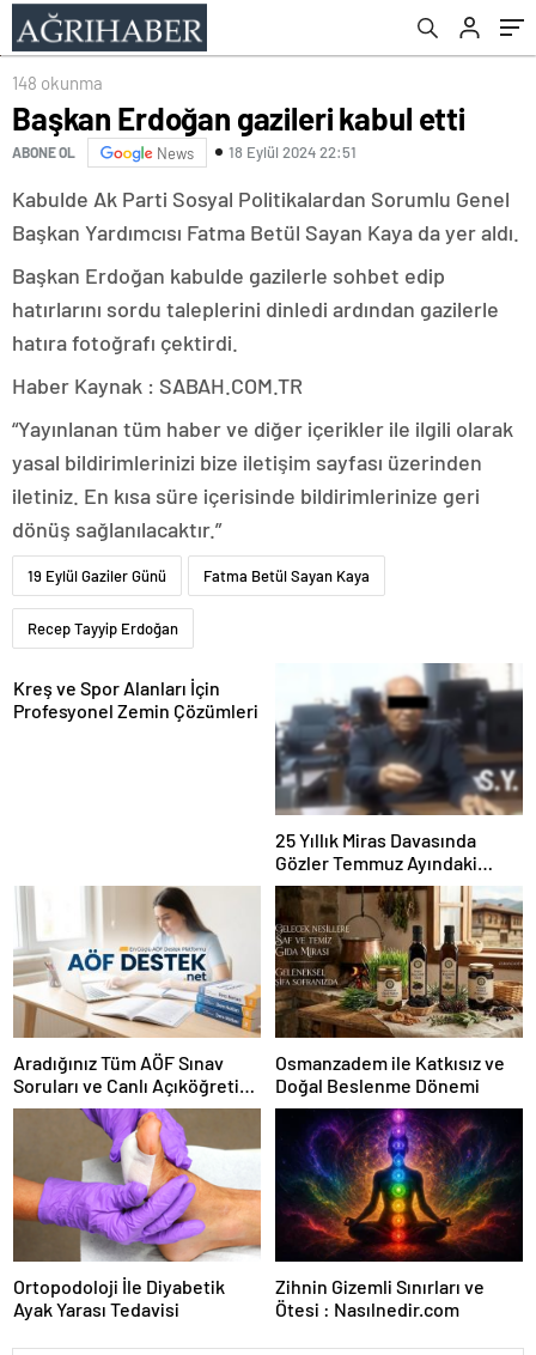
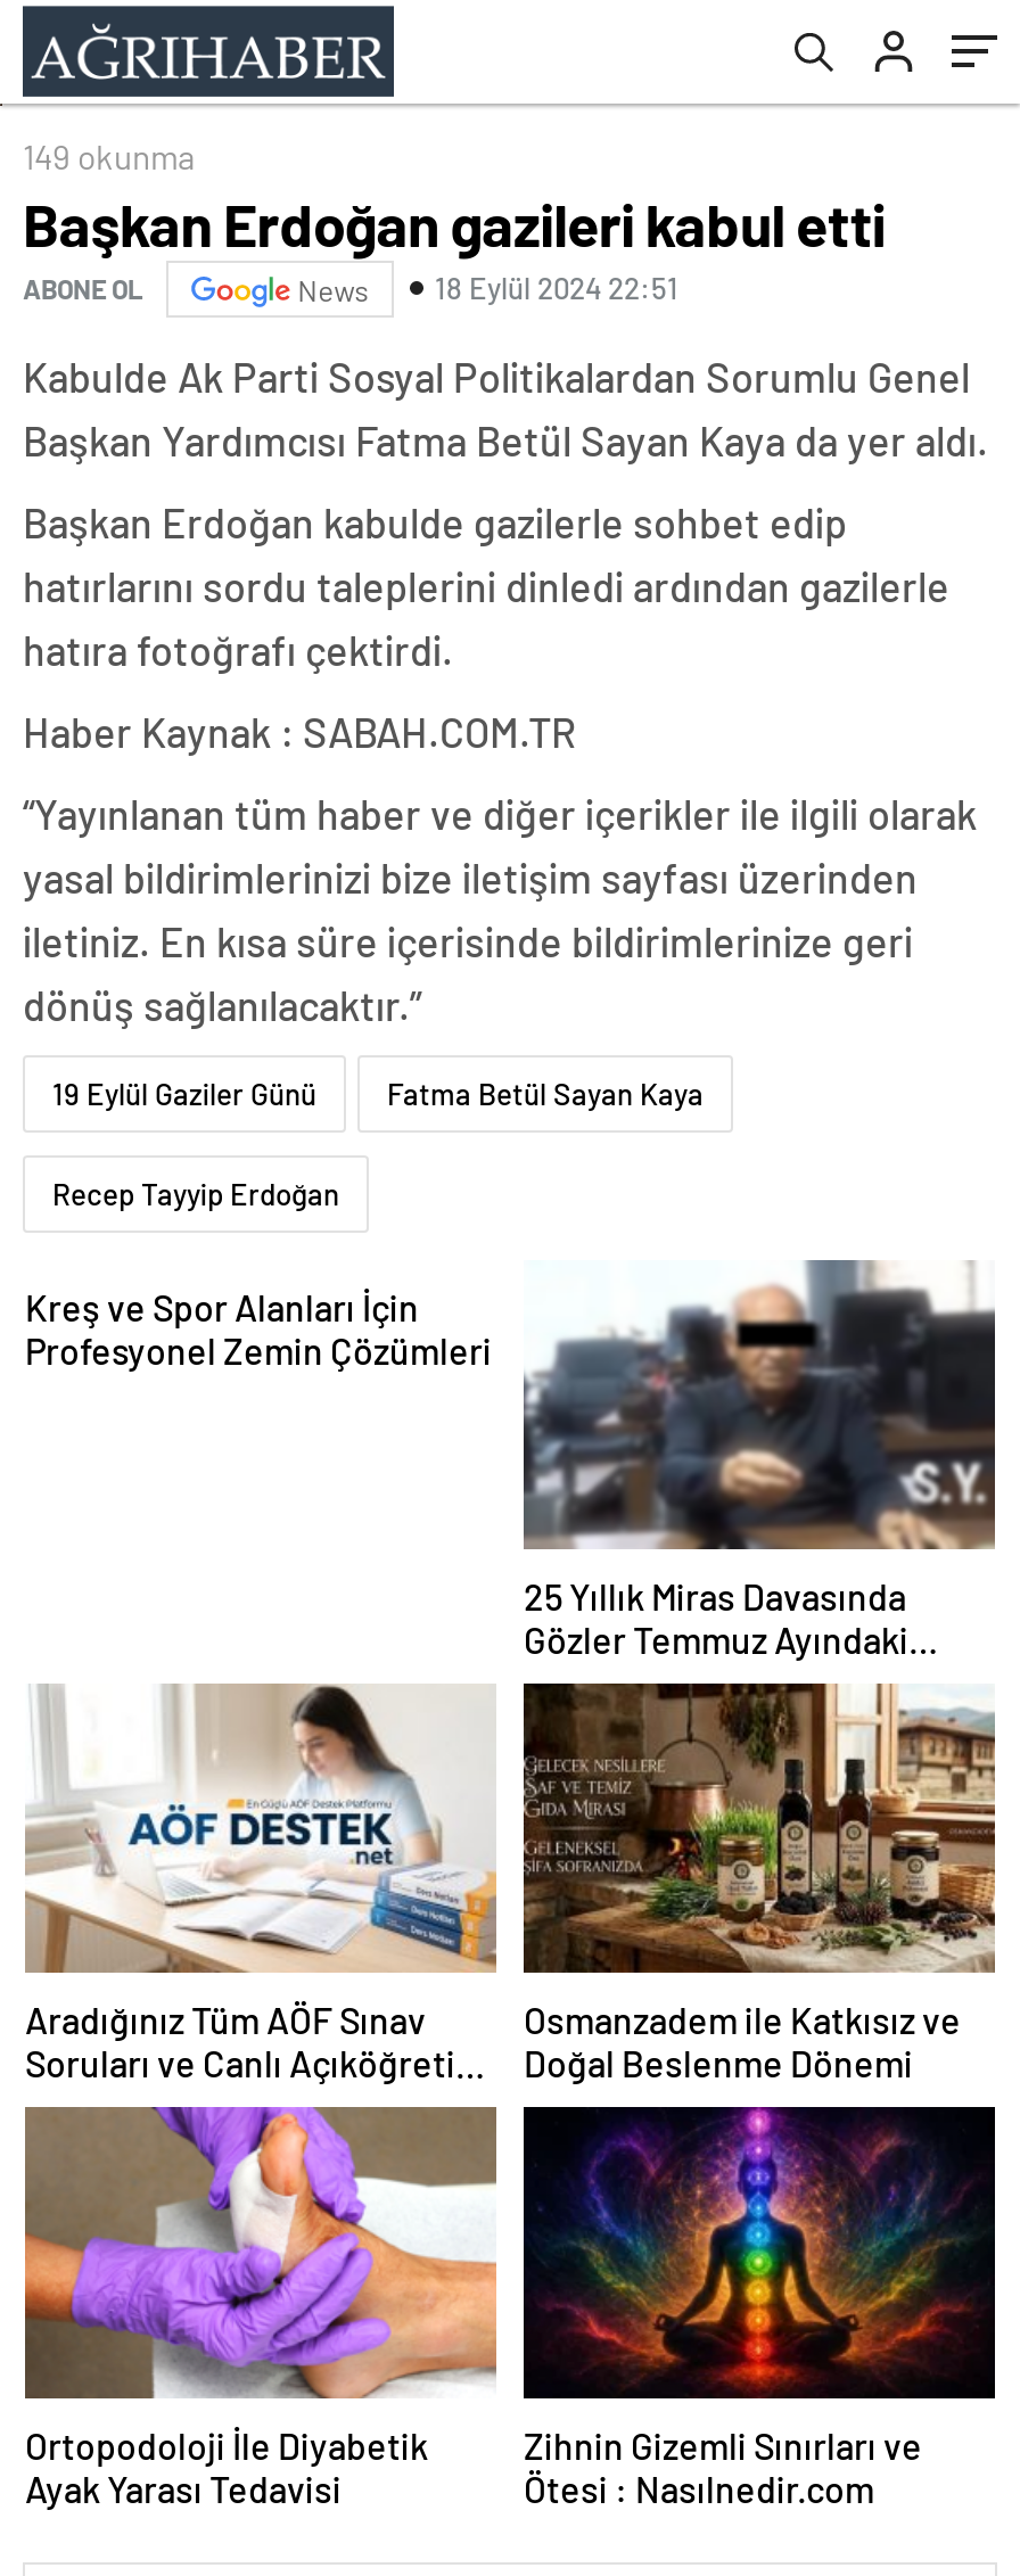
- 148 okunma
+ 149 okunma
